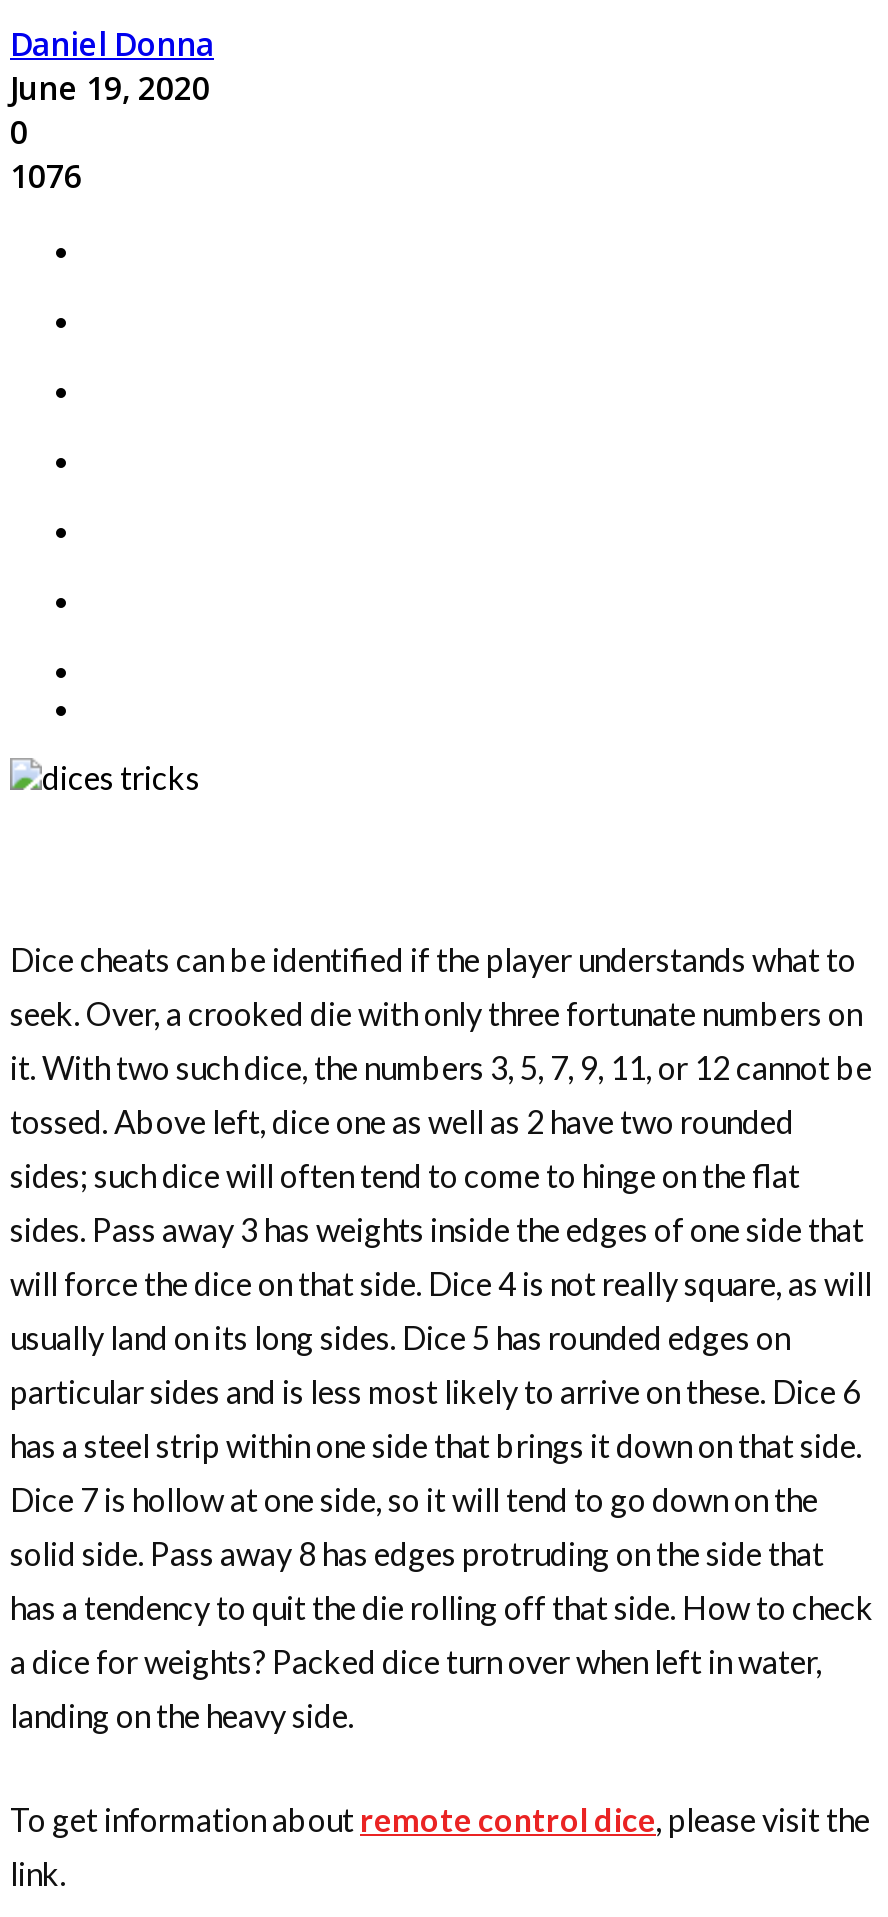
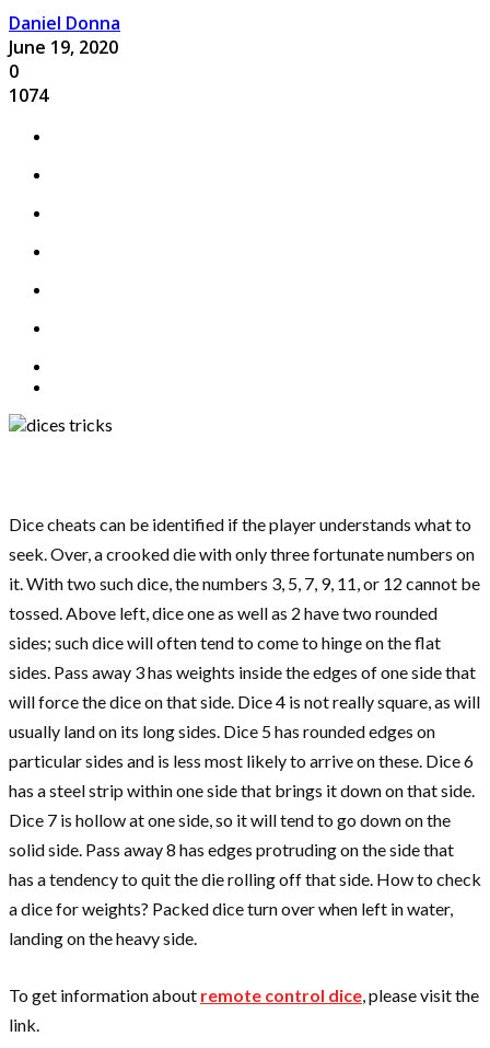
- 1076
+ 1074
